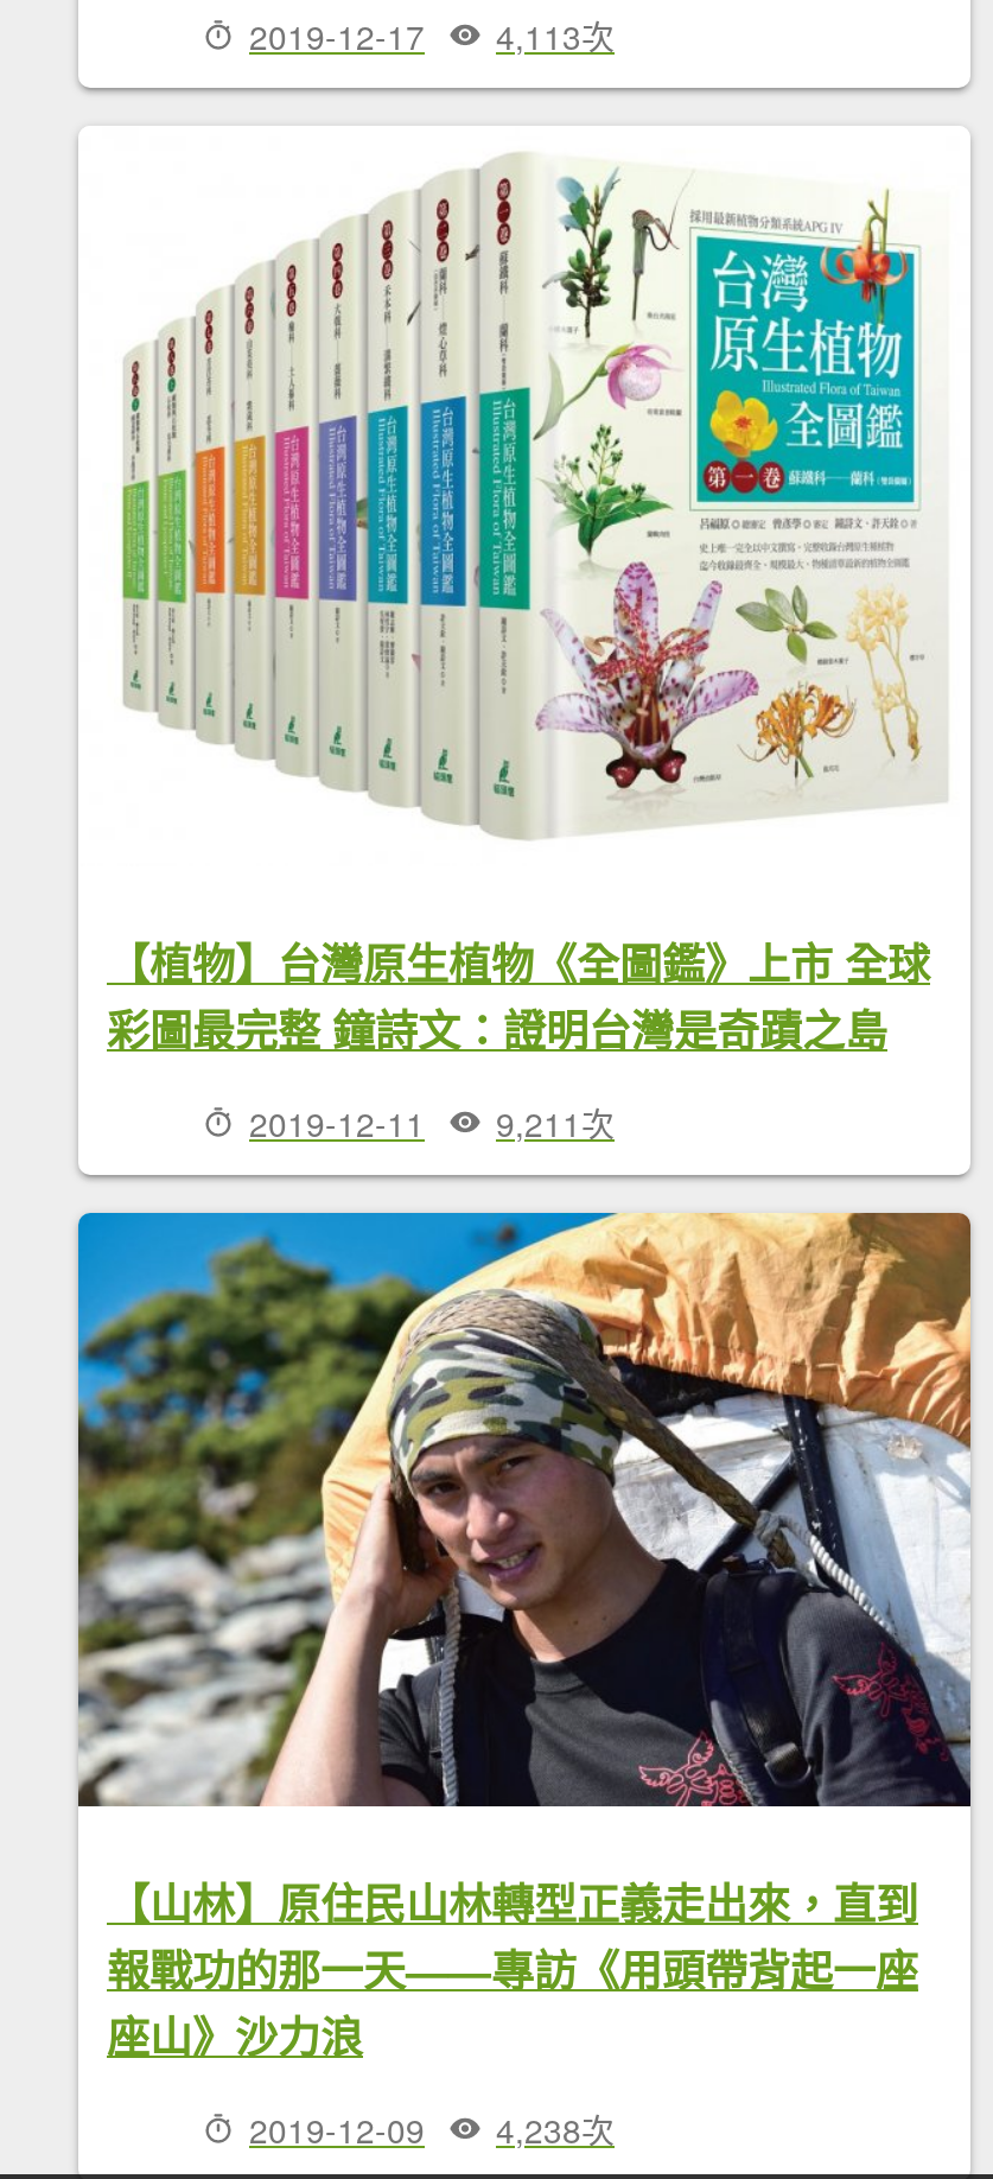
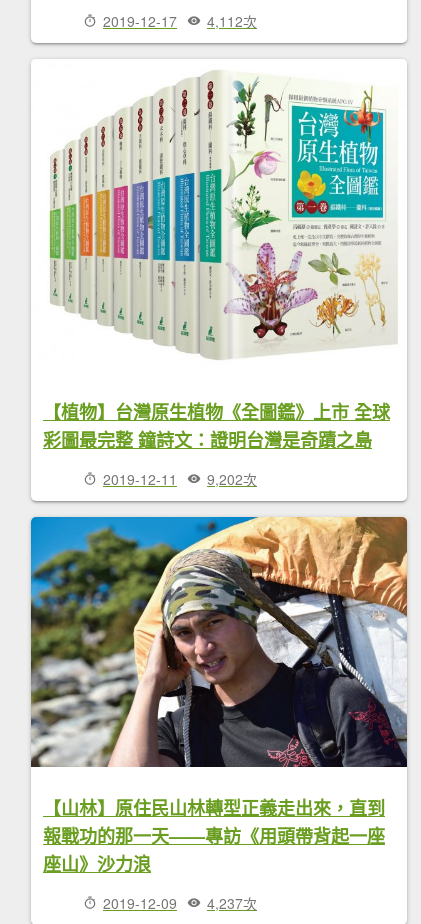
- 2019-12-17 4,113次
+ 2019-12-17 4,112次

- 2019-12-11 9,211次
+ 2019-12-11 9,202次

- 2019-12-09 4,238次
+ 2019-12-09 4,237次
